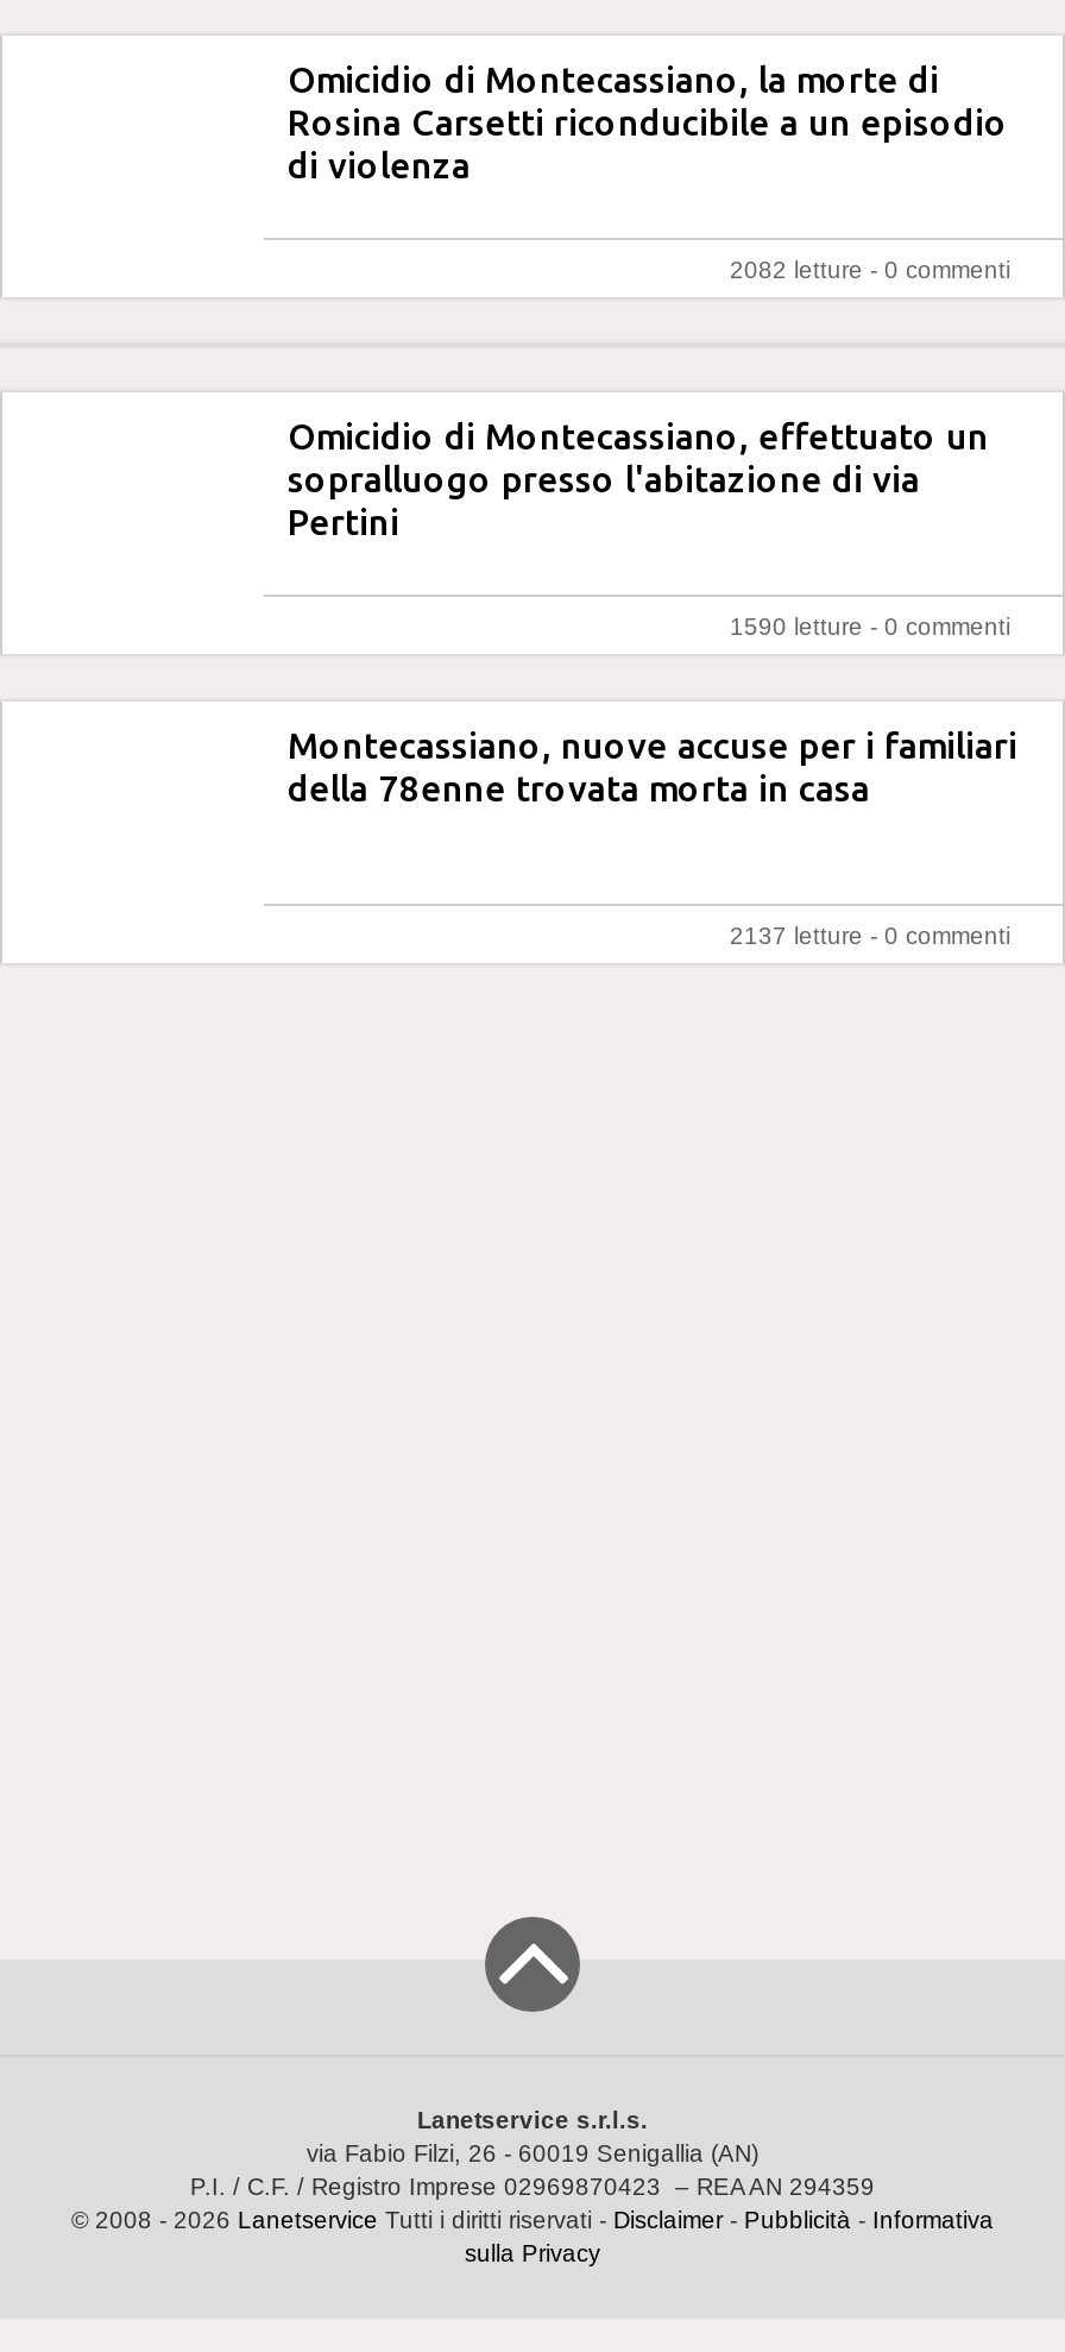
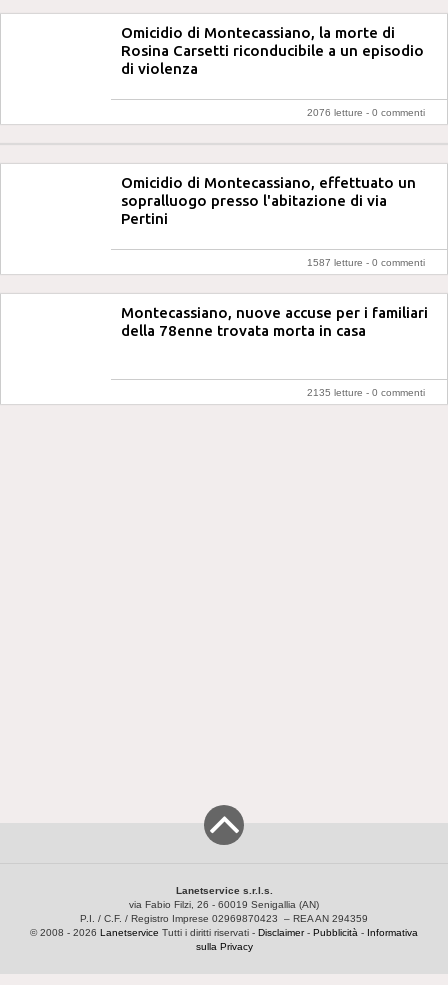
- 2082 letture - 0 commenti
+ 2076 letture - 0 commenti

- 1590 letture - 0 commenti
+ 1587 letture - 0 commenti

- 2137 letture - 0 commenti
+ 2135 letture - 0 commenti
